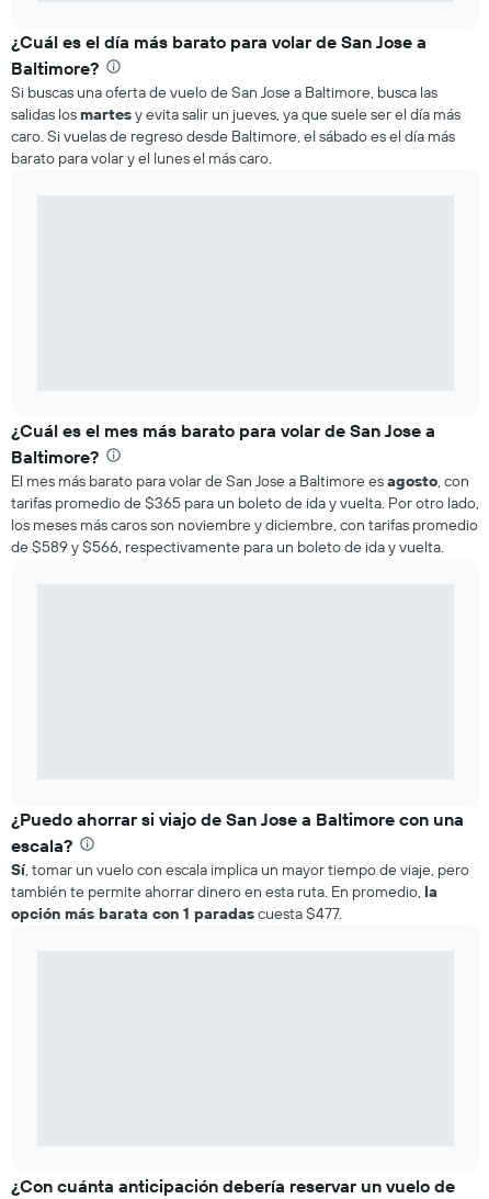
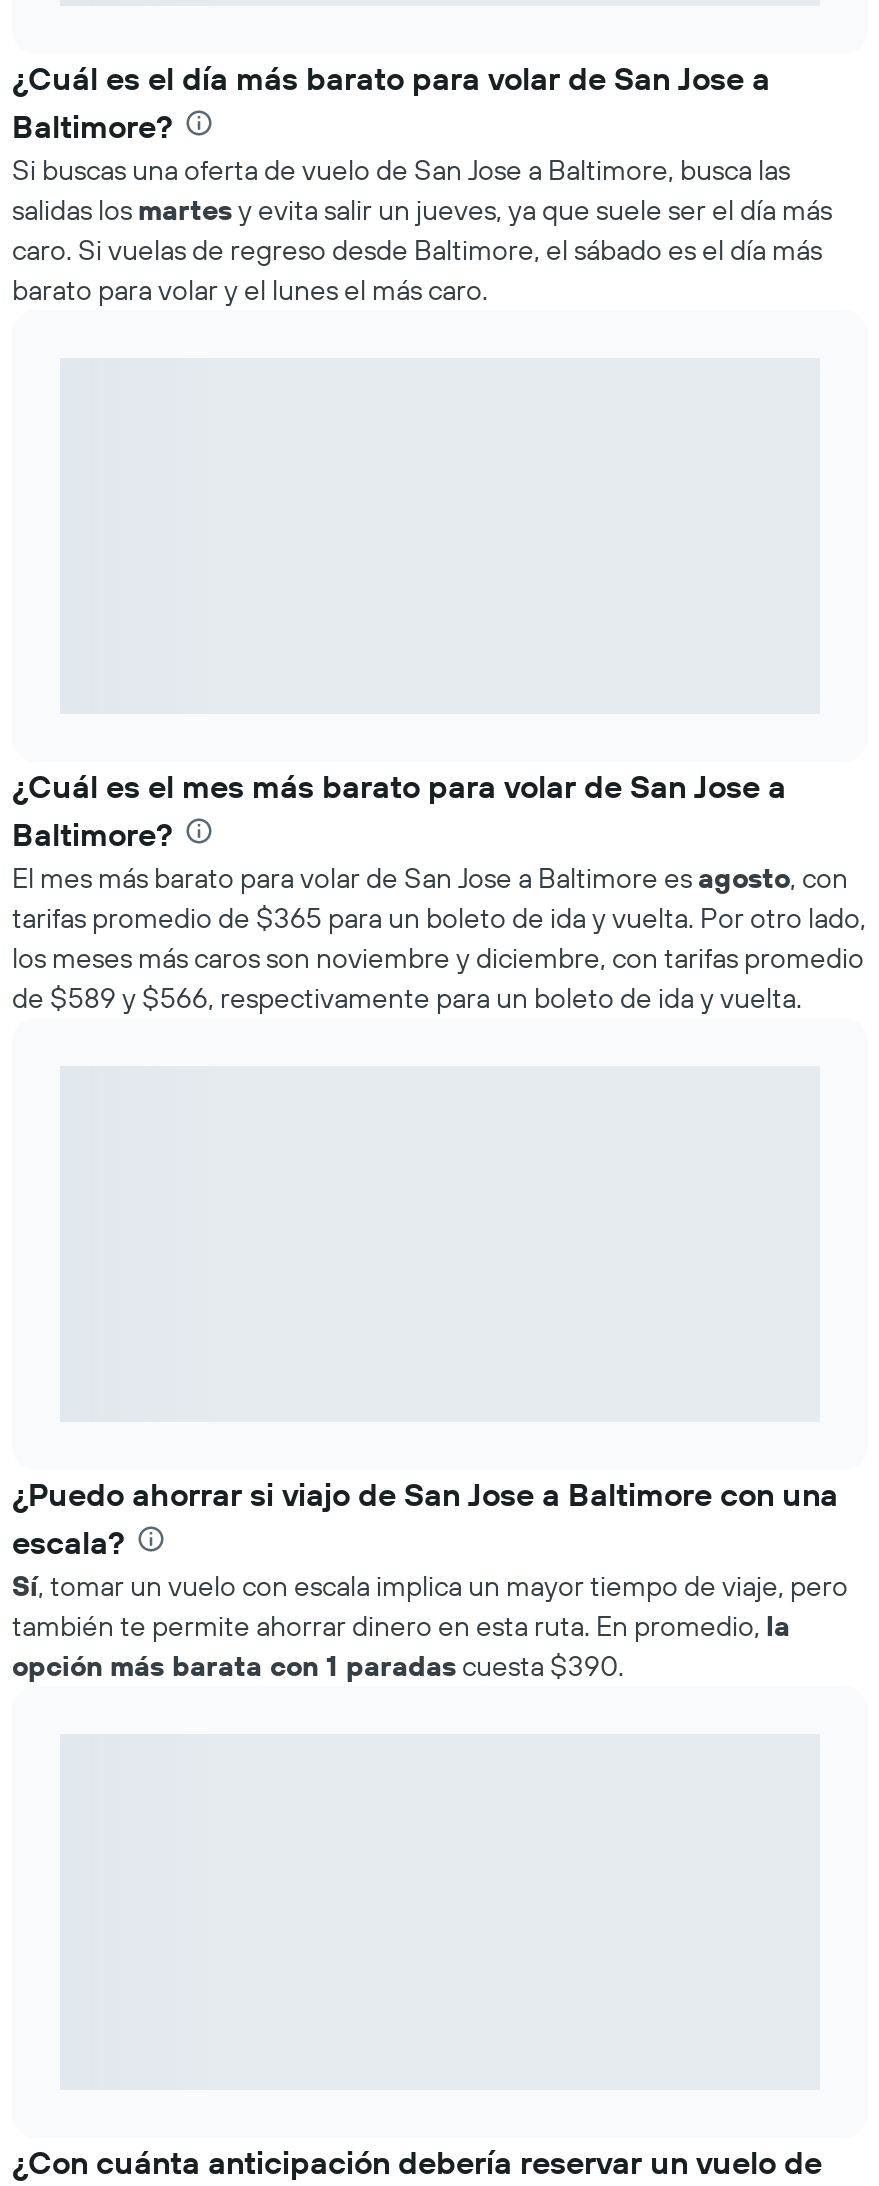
- opción más barata con 1 paradas cuesta $477.
+ opción más barata con 1 paradas cuesta $390.
